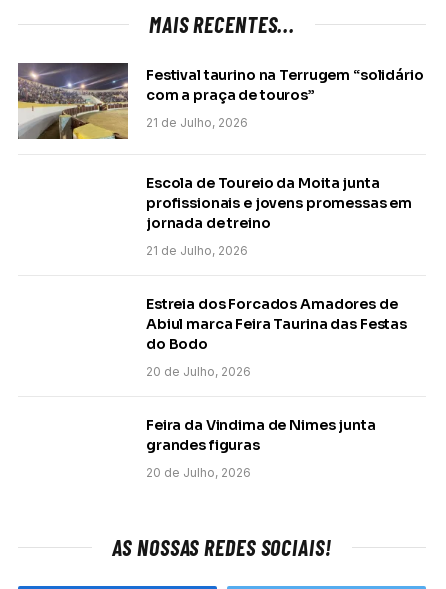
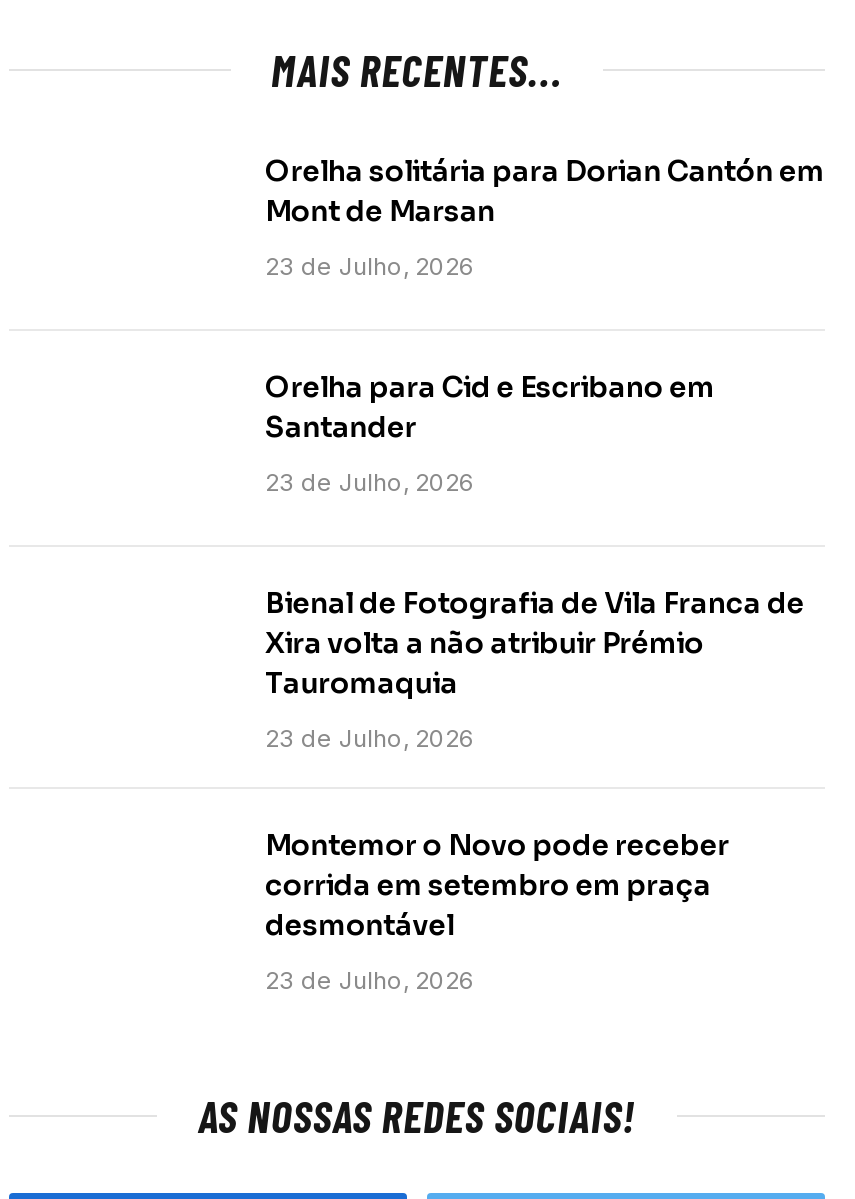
- [image]

- Festival taurino na Terrugem “solidário
- com a praça de touros”
+ Orelha solitária para Dorian Cantón em
+ Mont de Marsan

- 21 de Julho, 2026
+ 23 de Julho, 2026

- Escola de Toureio da Moita junta
- profissionais e jovens promessas em
- jornada de treino
+ Orelha para Cid e Escribano em
+ Santander

- 21 de Julho, 2026
+ 23 de Julho, 2026

- Estreia dos Forcados Amadores de
- Abiul marca Feira Taurina das Festas
- do Bodo
+ Bienal de Fotografia de Vila Franca de
+ Xira volta a não atribuir Prémio
+ Tauromaquia

- 20 de Julho, 2026
+ 23 de Julho, 2026

- Feira da Vindima de Nimes junta
- grandes figuras
+ Montemor o Novo pode receber
+ corrida em setembro em praça
+ desmontável

- 20 de Julho, 2026
+ 23 de Julho, 2026
